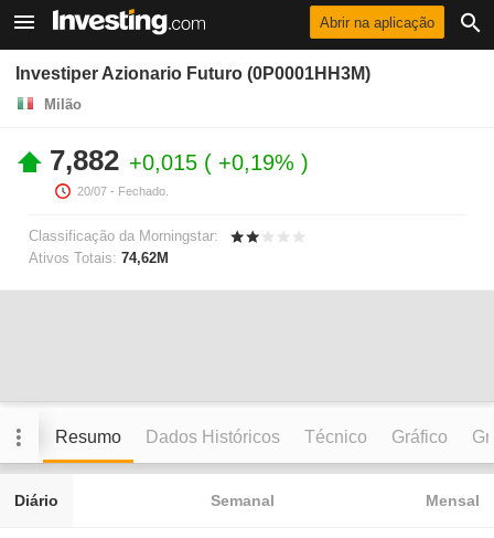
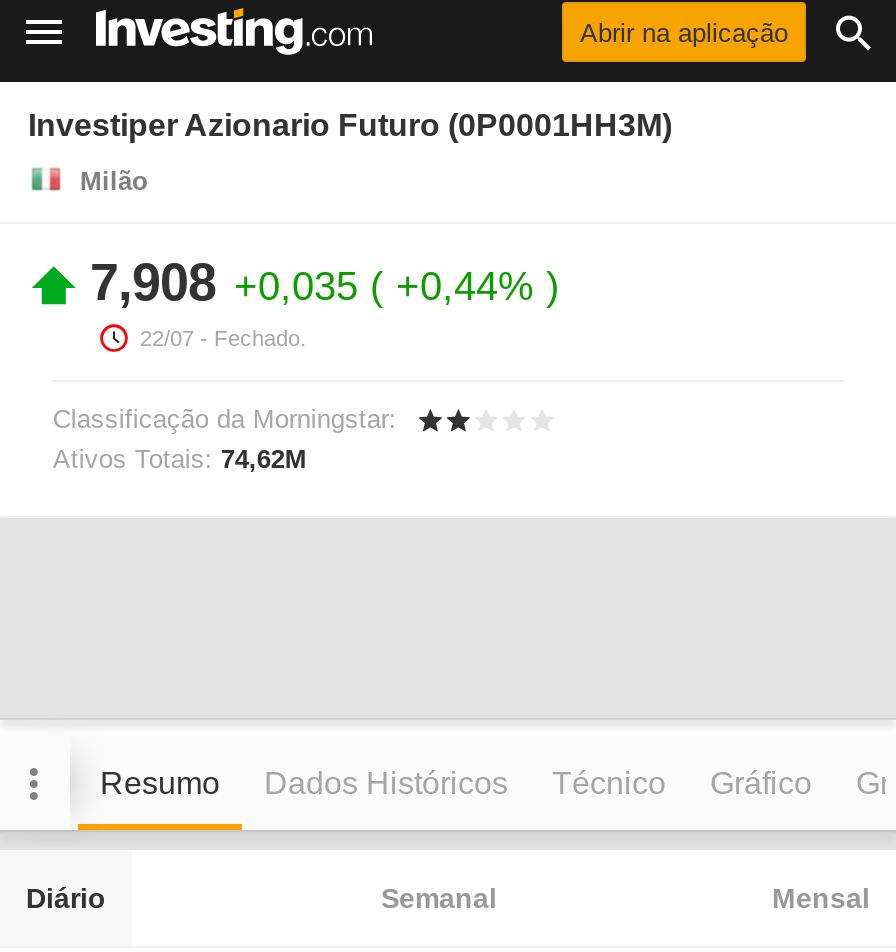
- 7,882 +0,015 +0,19%
+ 7,908 +0,035 +0,44%

- 20/07 - Fechado.
+ 22/07 - Fechado.
